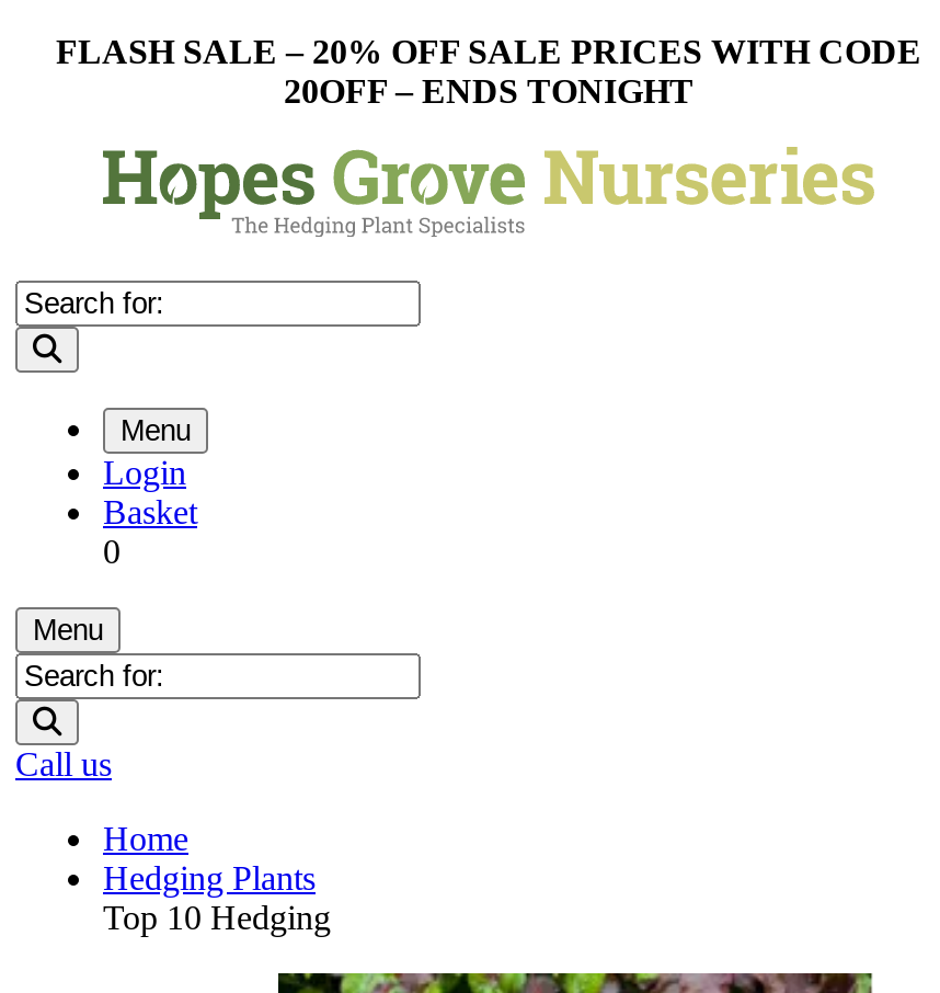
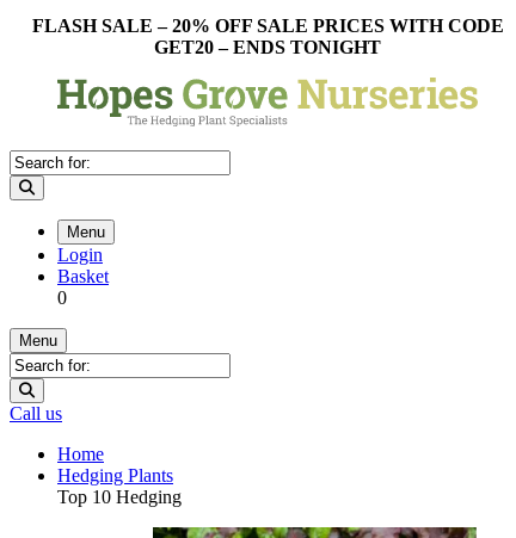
- 20OFF – ENDS TONIGHT
+ GET20 – ENDS TONIGHT
